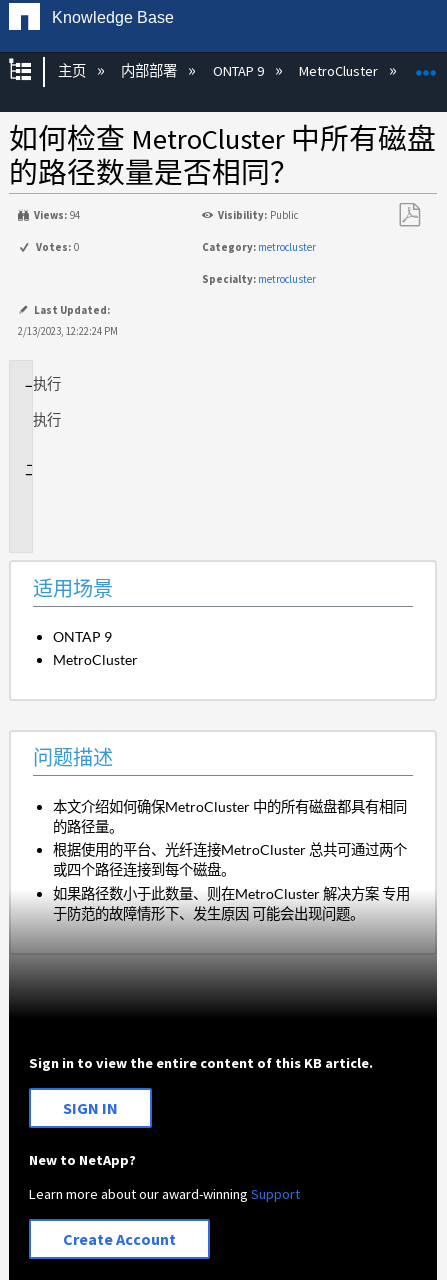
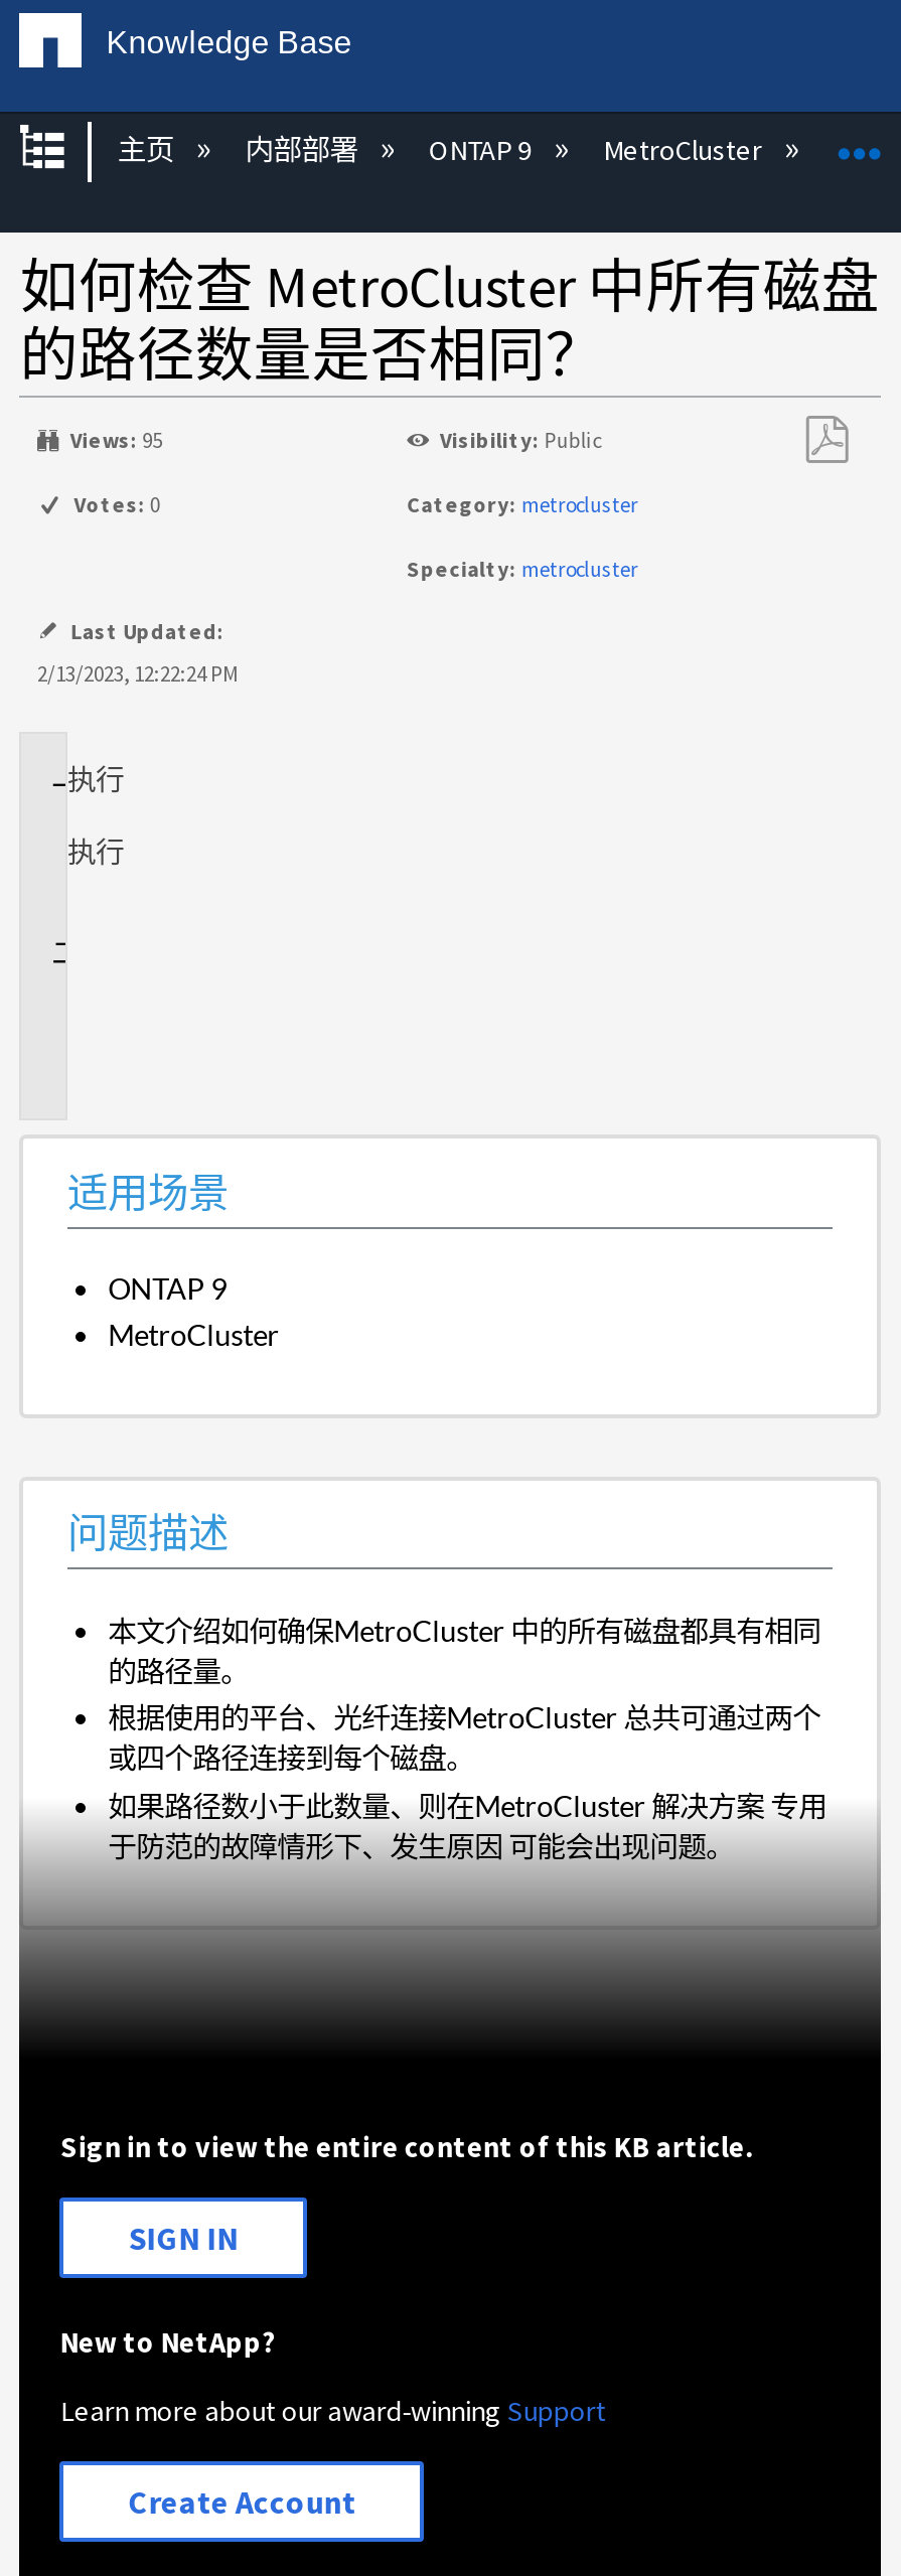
- Views: 94
+ Views: 95
